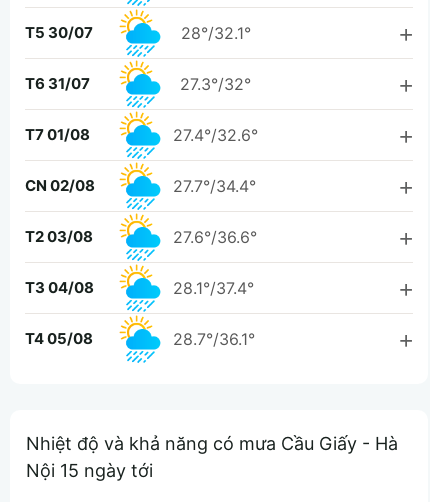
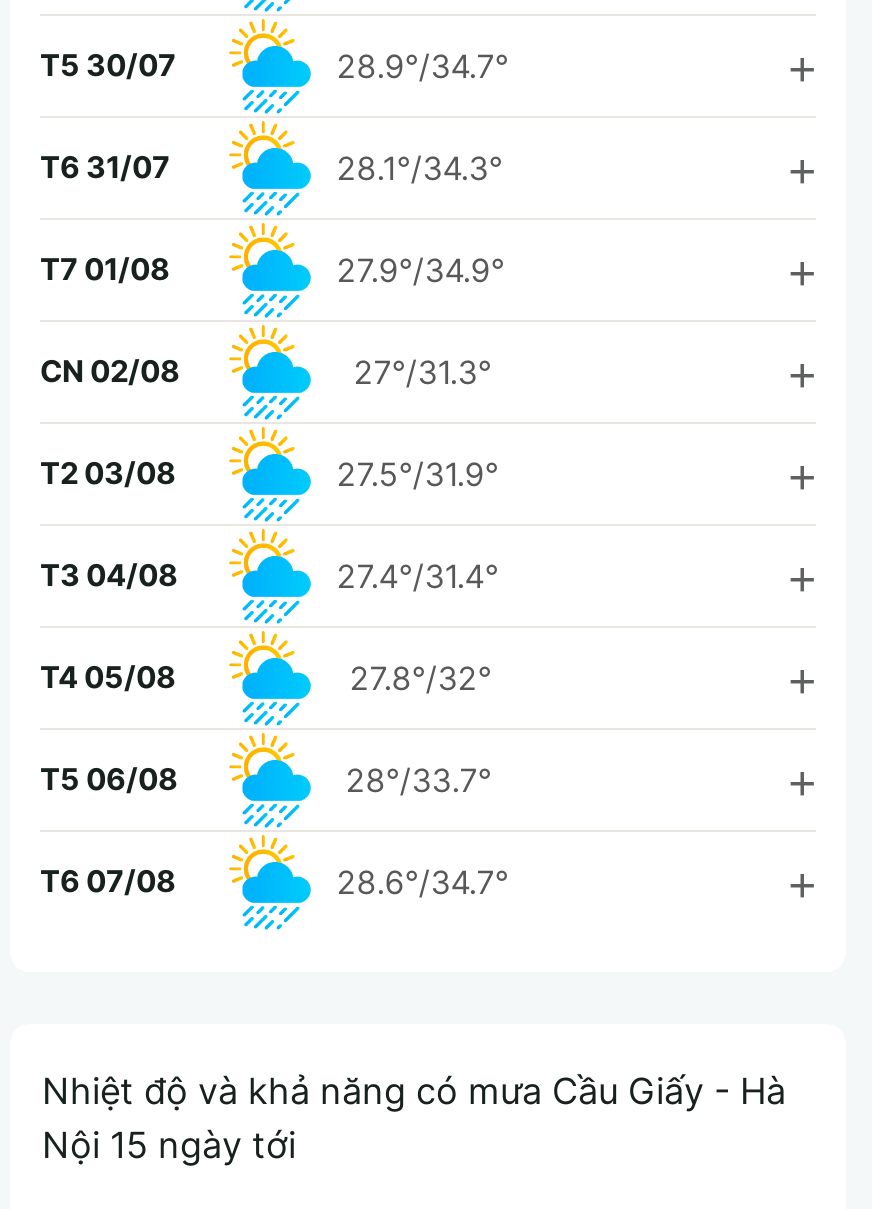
- 28°/32.1°
+ 28.9°/34.7°

- 27.3°/32°
+ 28.1°/34.3°

- 27.4°/32.6°
+ 27.9°/34.9°

- 27.7°/34.4°
+ 27°/31.3°

- 27.6°/36.6°
+ 27.5°/31.9°

- 28.1°/37.4°
+ 27.4°/31.4°

- 28.7°/36.1°
+ 27.8°/32°
+ T5 06/08
+ 28°/33.7°
+ T6 07/08
+ 28.6°/34.7°
